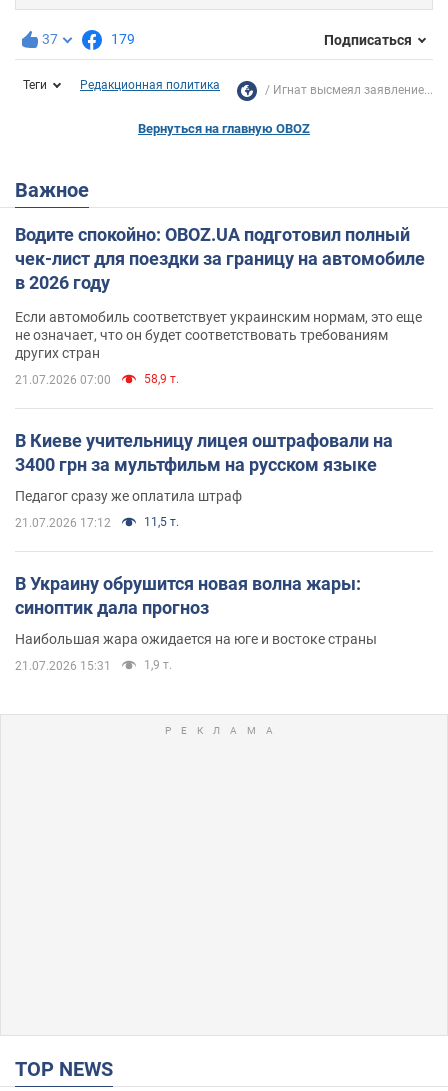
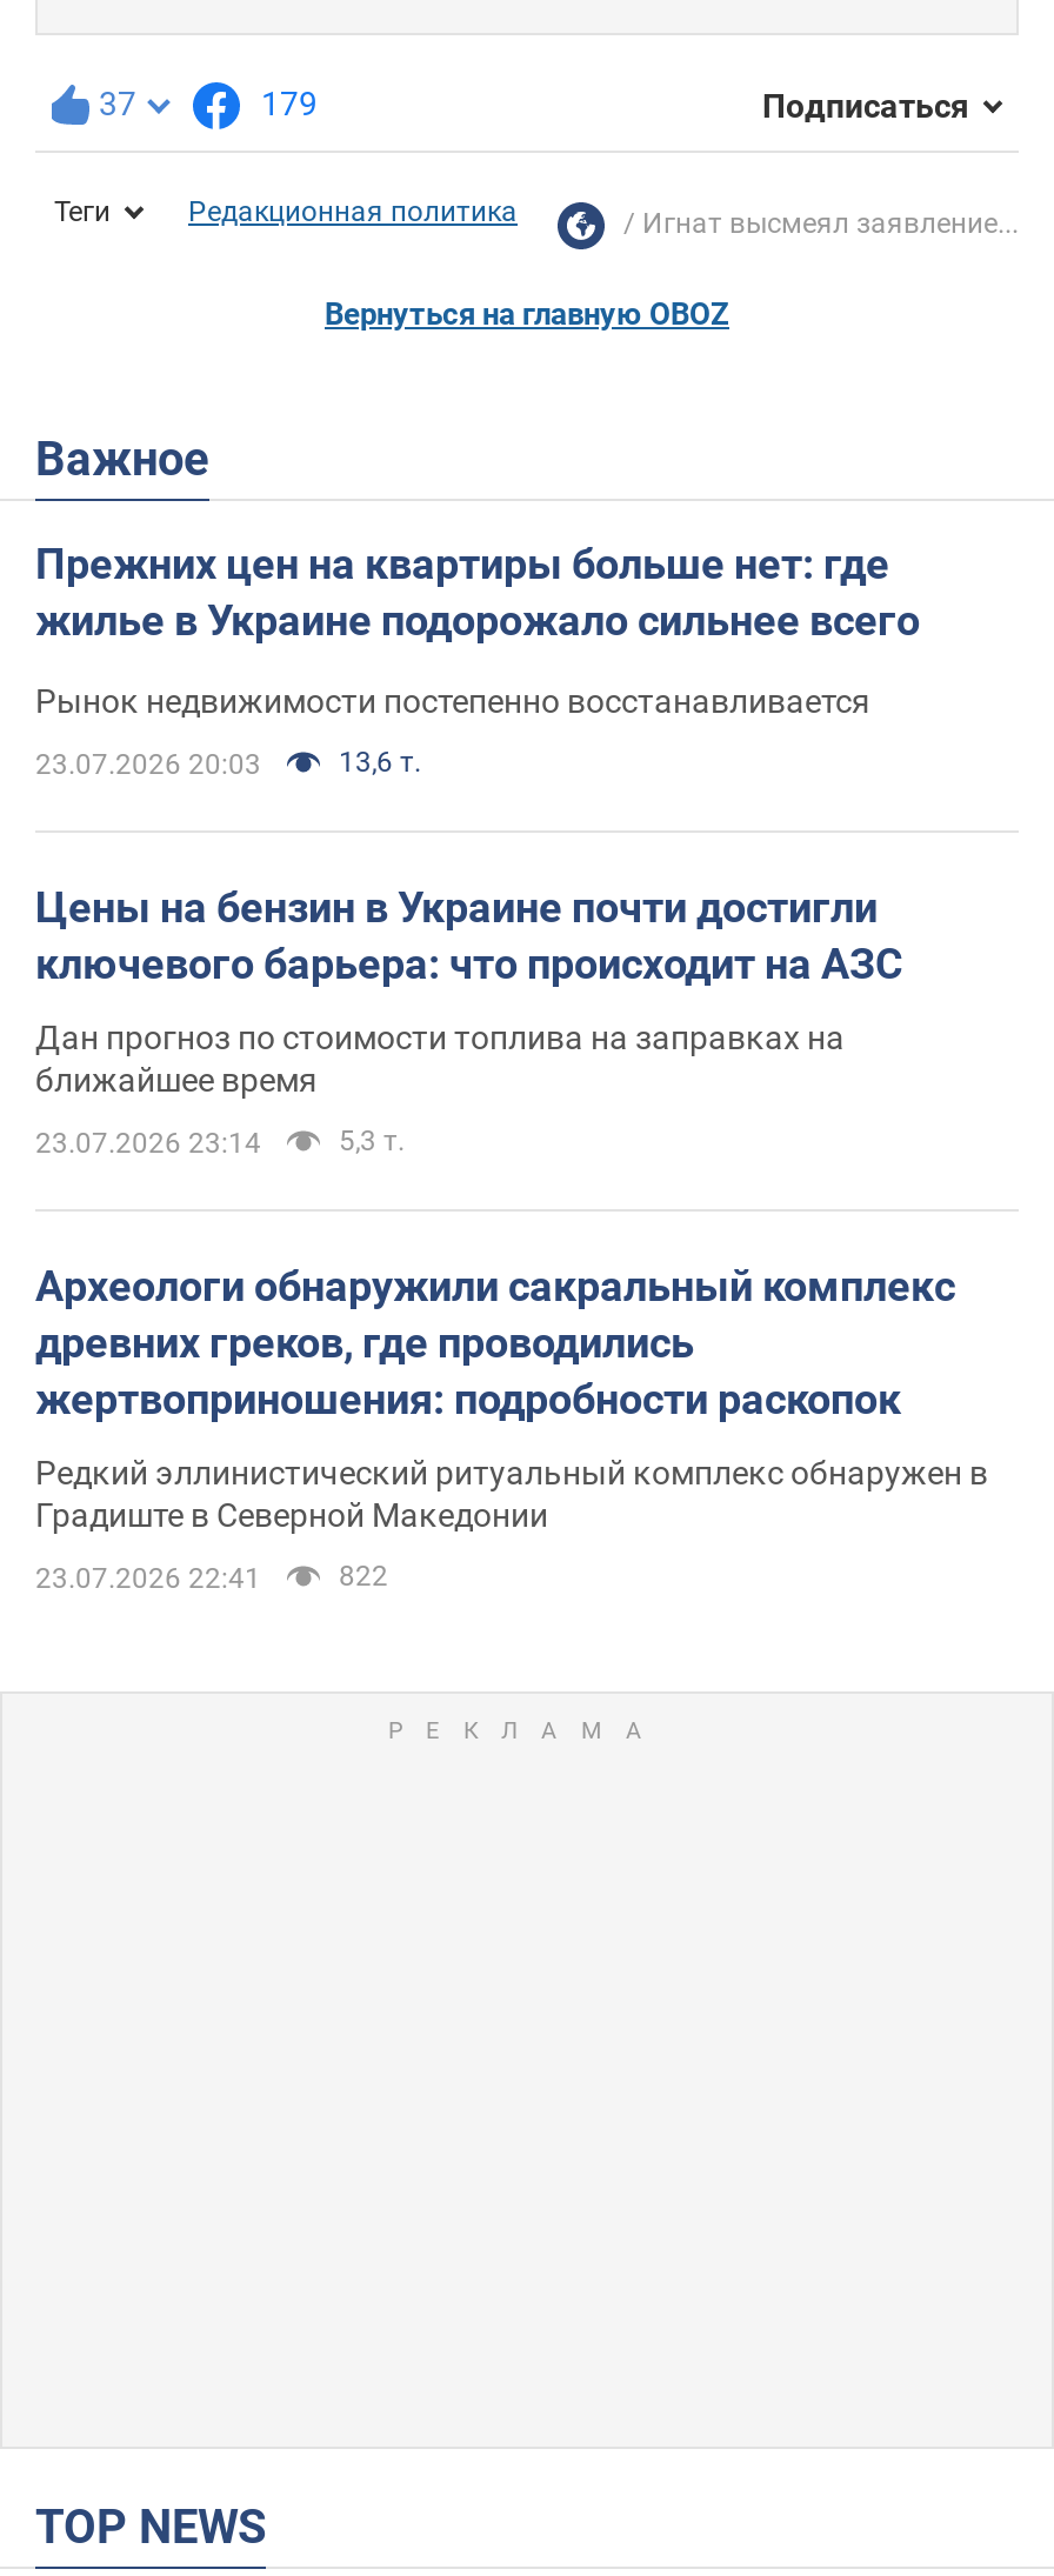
- Водите спокойно: OBOZ.UA подготовил полный
- чек-лист для поездки за границу на автомобиле
- в 2026 году
+ Прежних цен на квартиры больше нет: где
+ жилье в Украине подорожало сильнее всего

- Если автомобиль соответствует украинским нормам, это еще
- не означает, что он будет соответствовать требованиям
- других стран
+ Рынок недвижимости постепенно восстанавливается

- 21.07.2026 07:00
- 58,9 т.
+ 23.07.2026 20:03
+ 13,6 т.

- В Киеве учительницу лицея оштрафовали на
- 3400 грн за мультфильм на русском языке
+ Цены на бензин в Украине почти достигли
+ ключевого барьера: что происходит на АЗС

- Педагог сразу же оплатила штраф
+ Дан прогноз по стоимости топлива на заправках на
+ ближайшее время

- 21.07.2026 17:12
- 11,5 т.
+ 23.07.2026 23:14
+ 5,3 т.

- В Украину обрушится новая волна жары:
- синоптик дала прогноз
+ Археологи обнаружили сакральный комплекс
+ древних греков, где проводились
+ жертвоприношения: подробности раскопок

- Наибольшая жара ожидается на юге и востоке страны
+ Редкий эллинистический ритуальный комплекс обнаружен в
+ Градиште в Северной Македонии

- 21.07.2026 15:31
- 1,9 т.
+ 23.07.2026 22:41
+ 822
